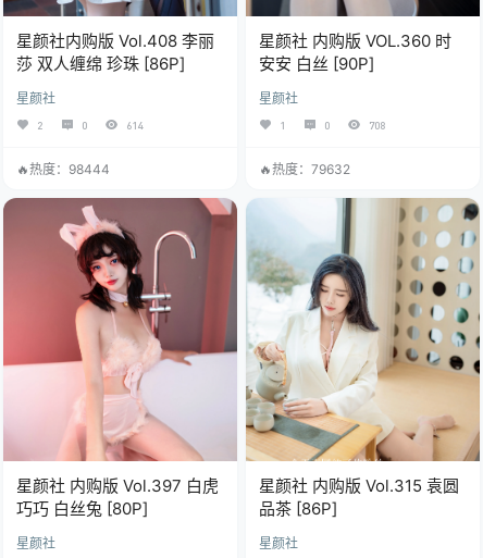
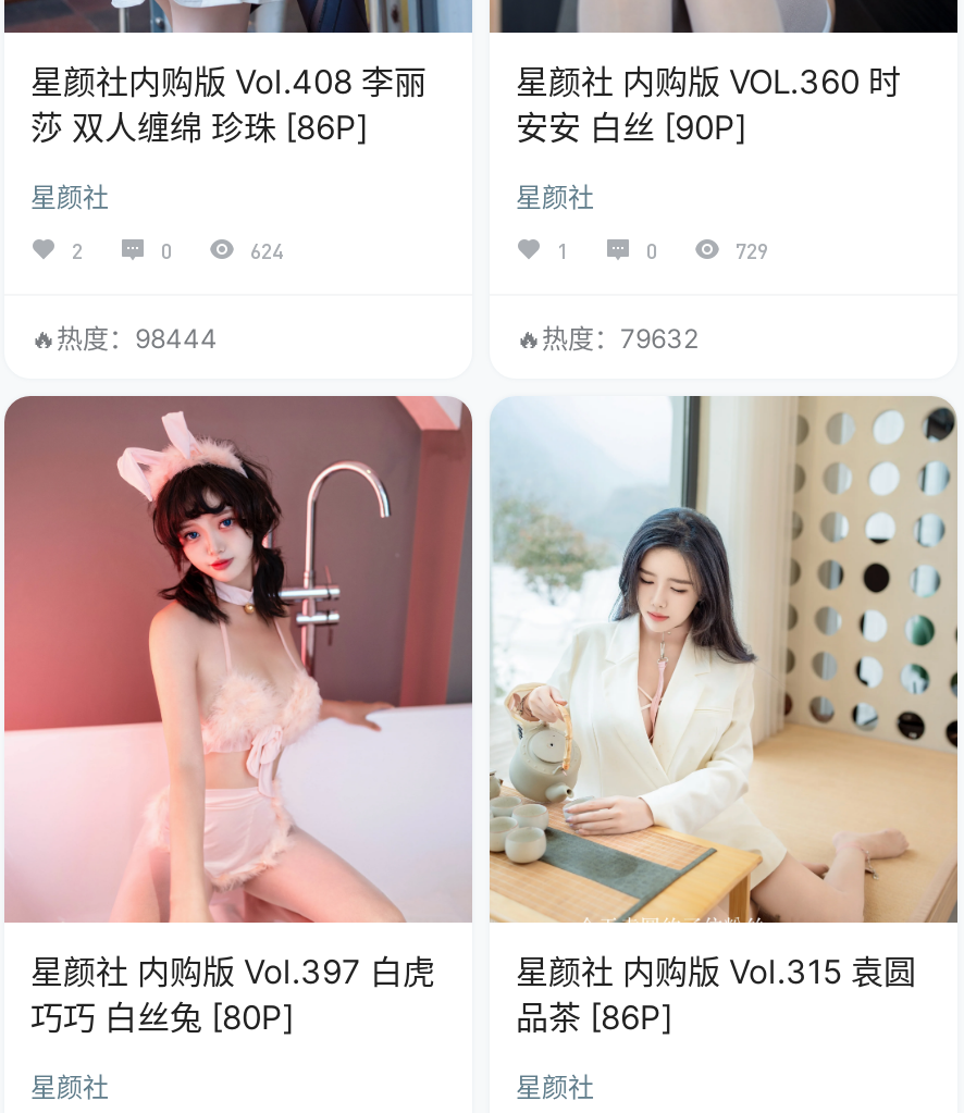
- 614
+ 624

- 708
+ 729
